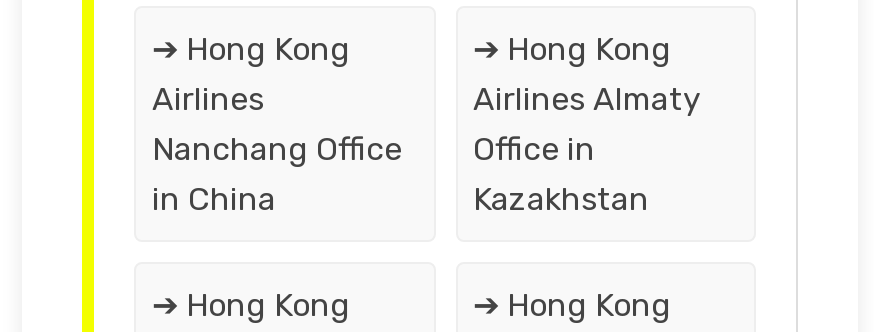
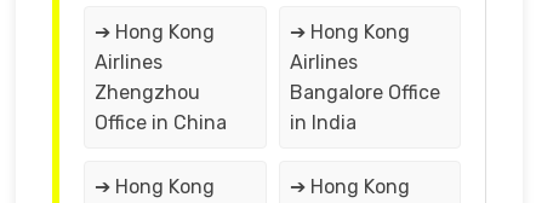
- Airlines Almaty
- Office in
- Kazakhstan
+ Airlines
+ Bangalore Office
+ in India

- Nanchang Office
- in China
+ Zhengzhou
+ Office in China
